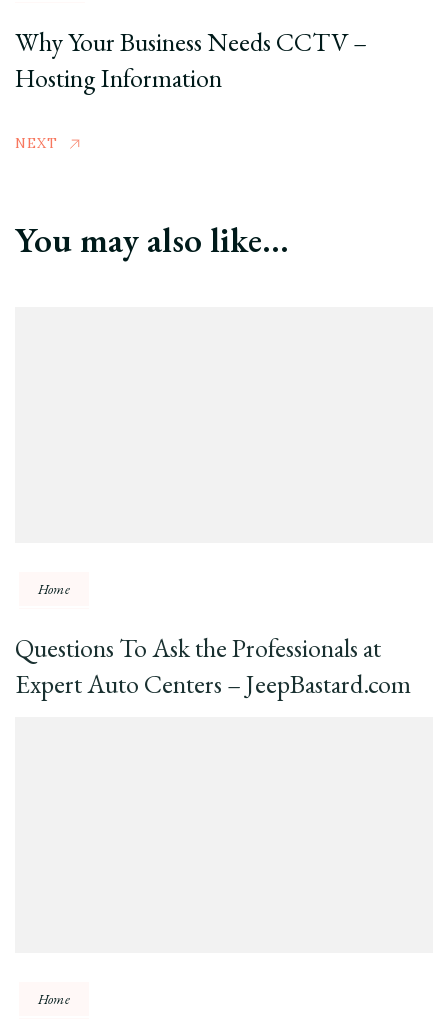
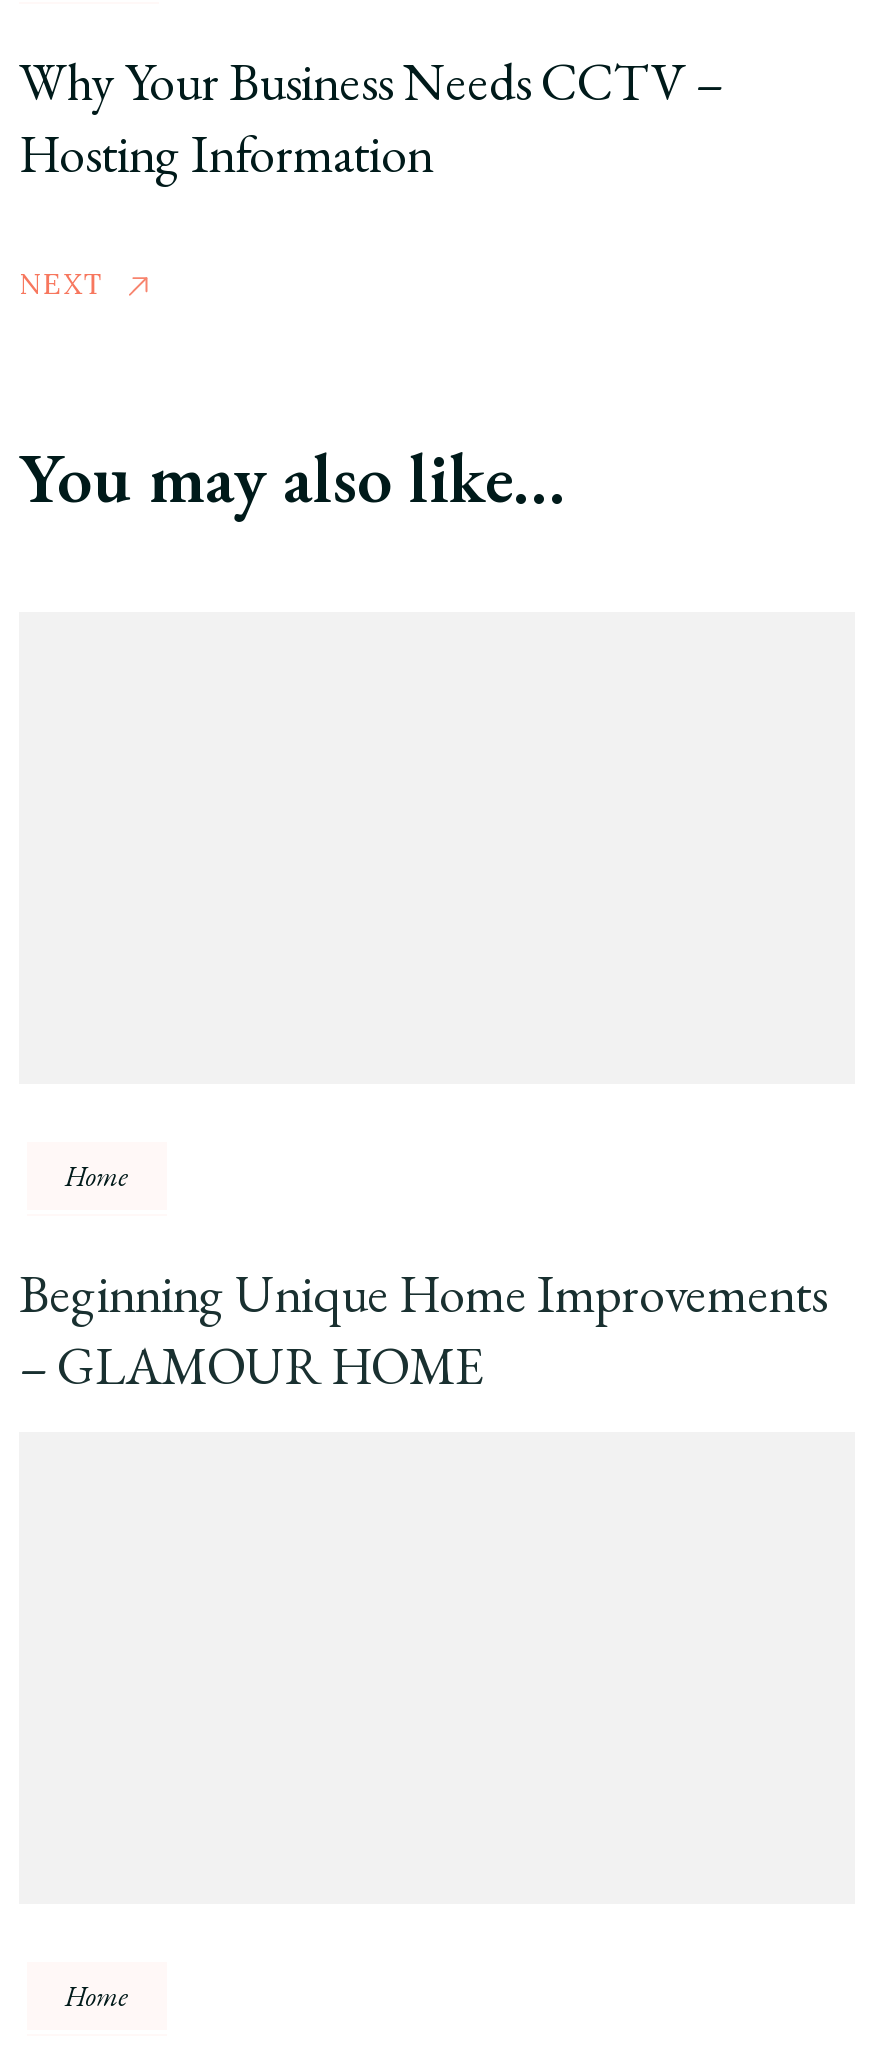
- Questions To Ask the Professionals at
- Expert Auto Centers – JeepBastard.com
+ Beginning Unique Home Improvements
+ – GLAMOUR HOME
